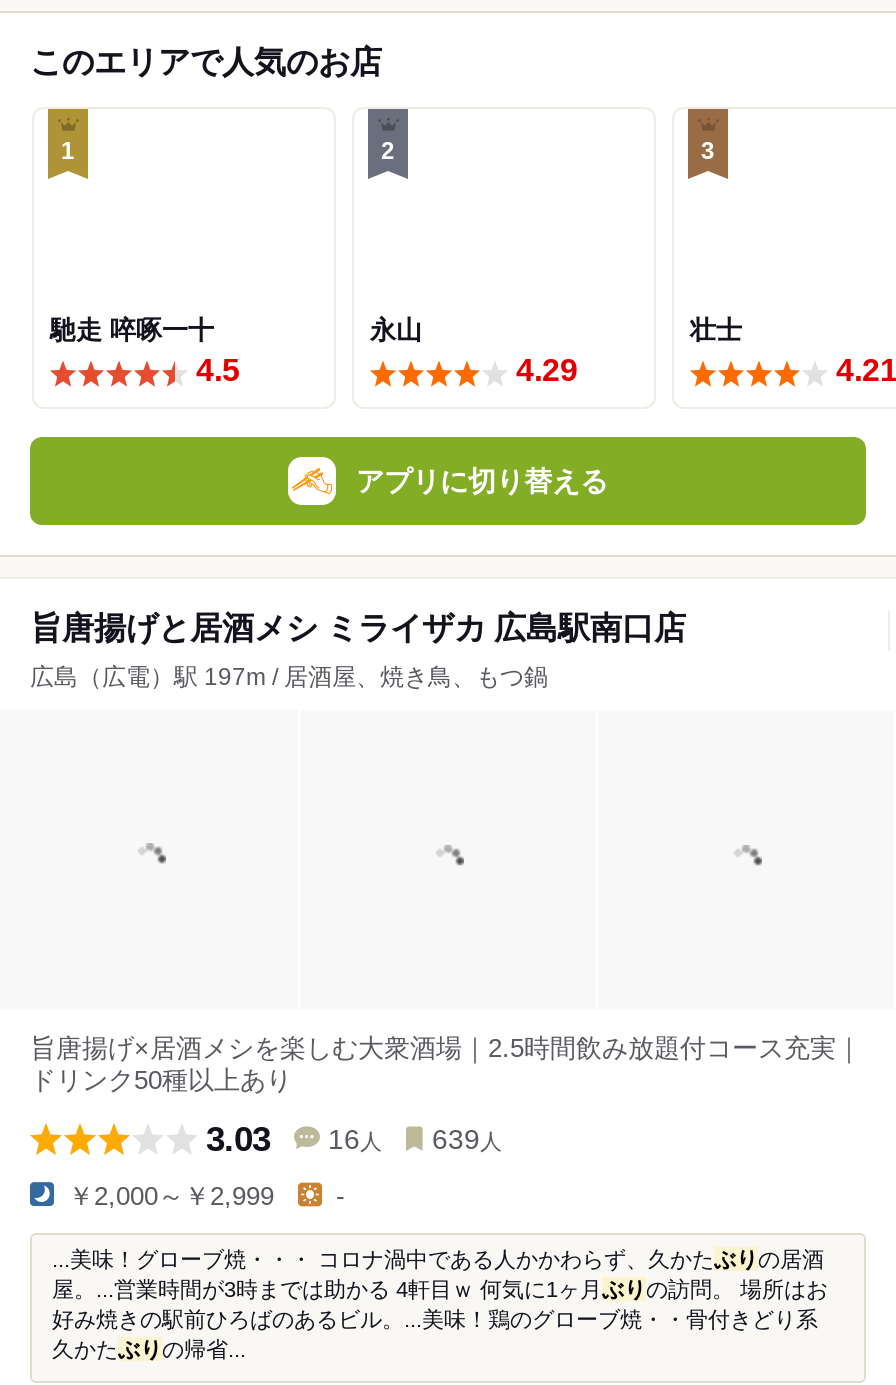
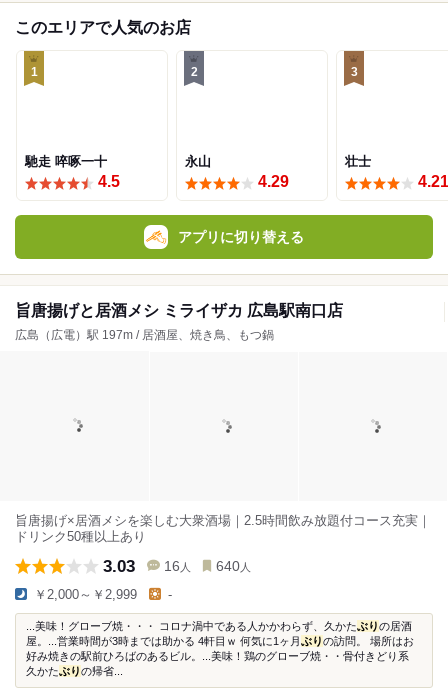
- 3.03 16人 639人
+ 3.03 16人 640人
